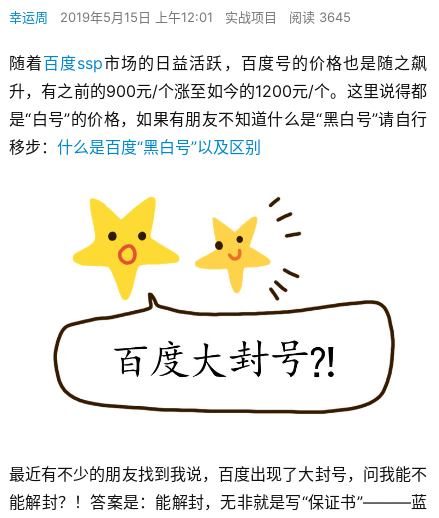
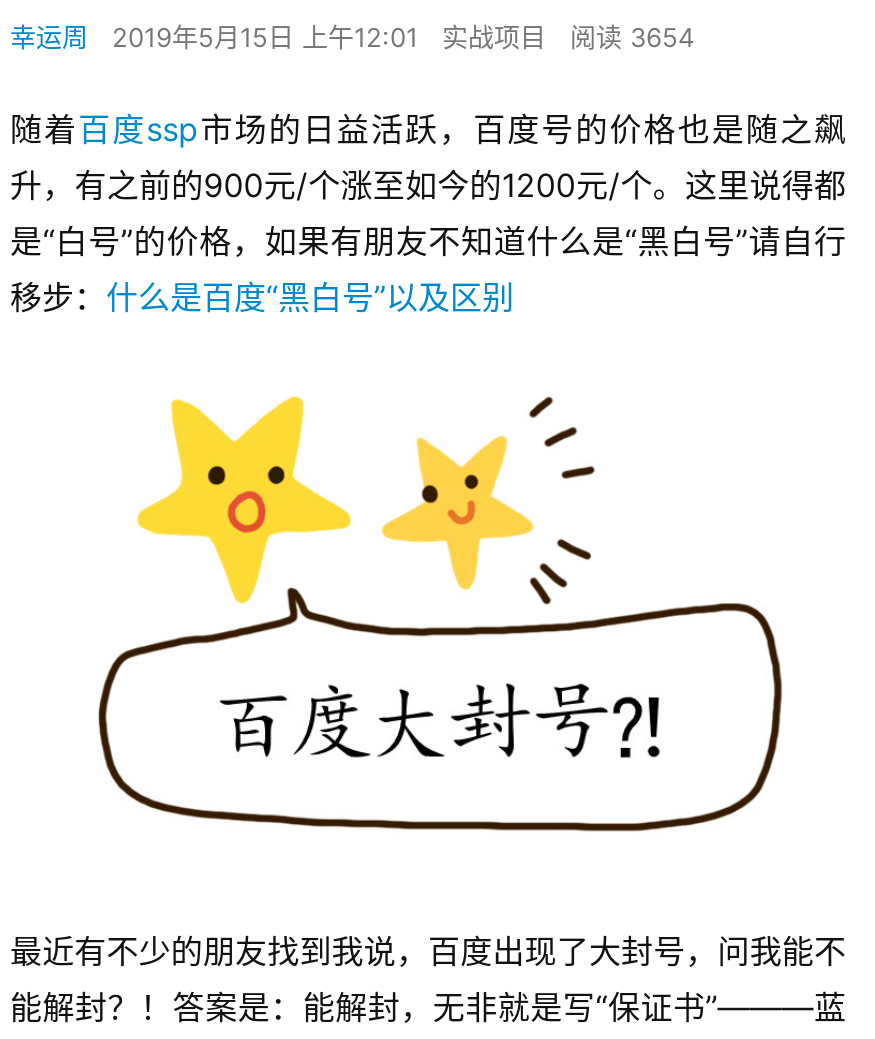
- 幸运周 2019年5月15日 上午12:01 实战项目 阅读 3645
+ 幸运周 2019年5月15日 上午12:01 实战项目 阅读 3654
